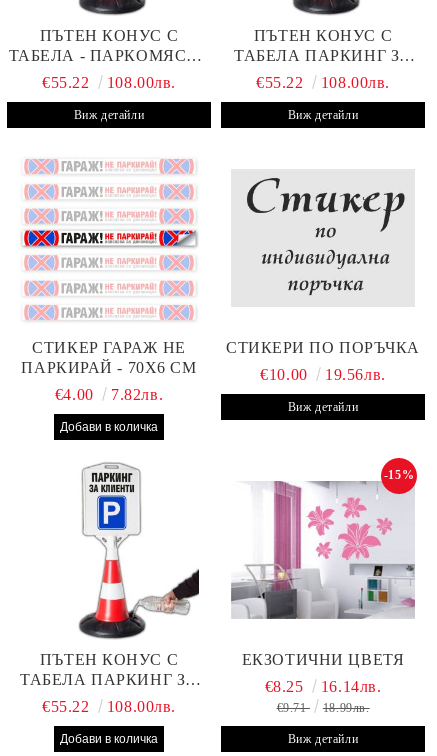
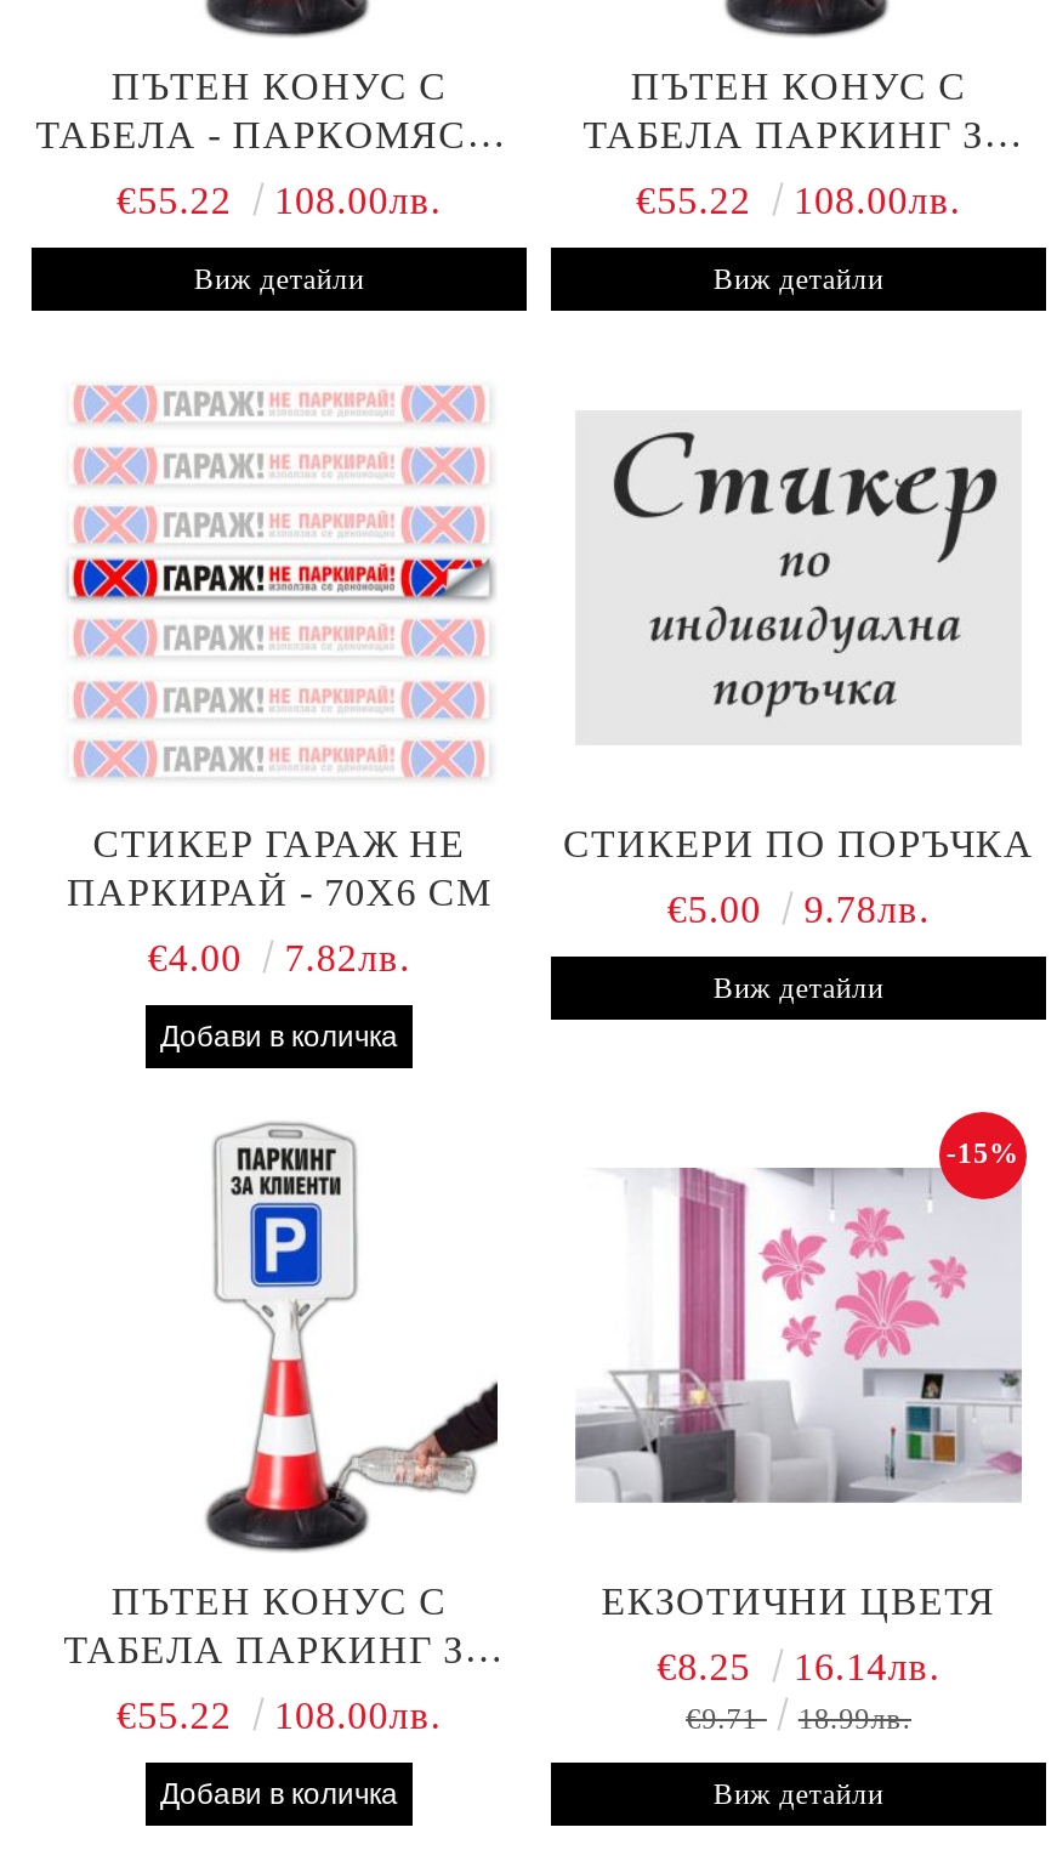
- €10.00
- 19.56лв.
+ €5.00
+ 9.78лв.
